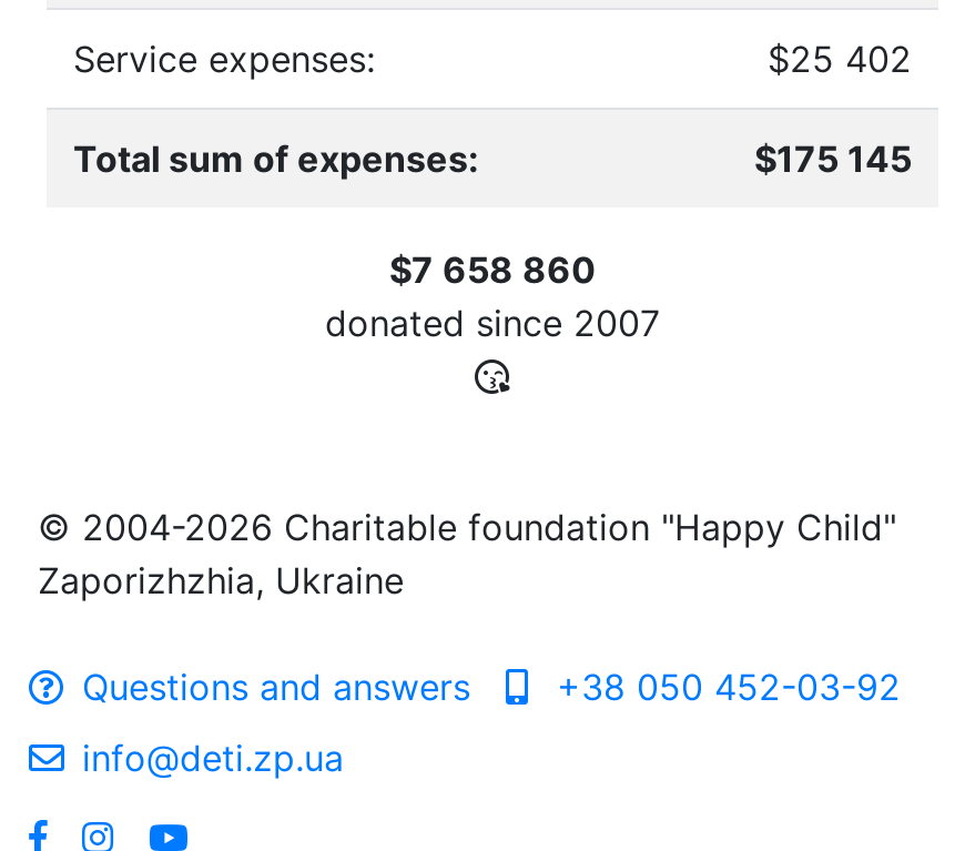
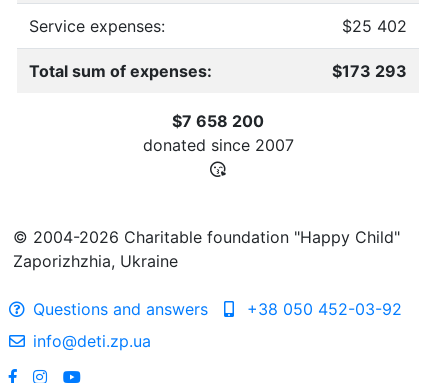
- $175 145
+ $173 293

- $7 658 860
+ $7 658 200
